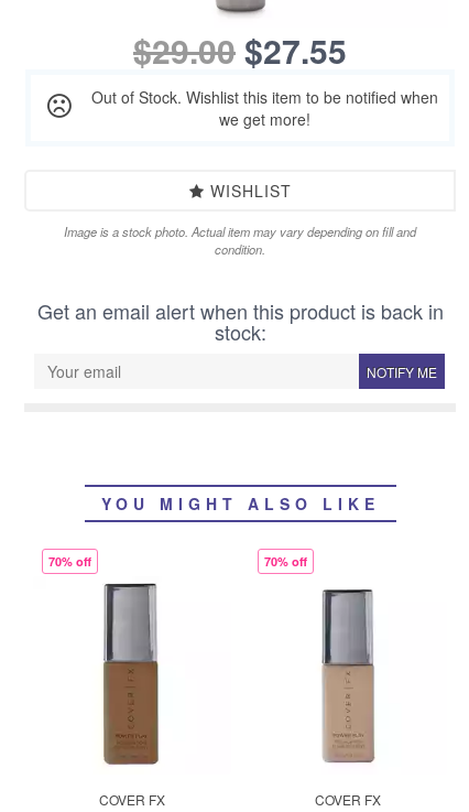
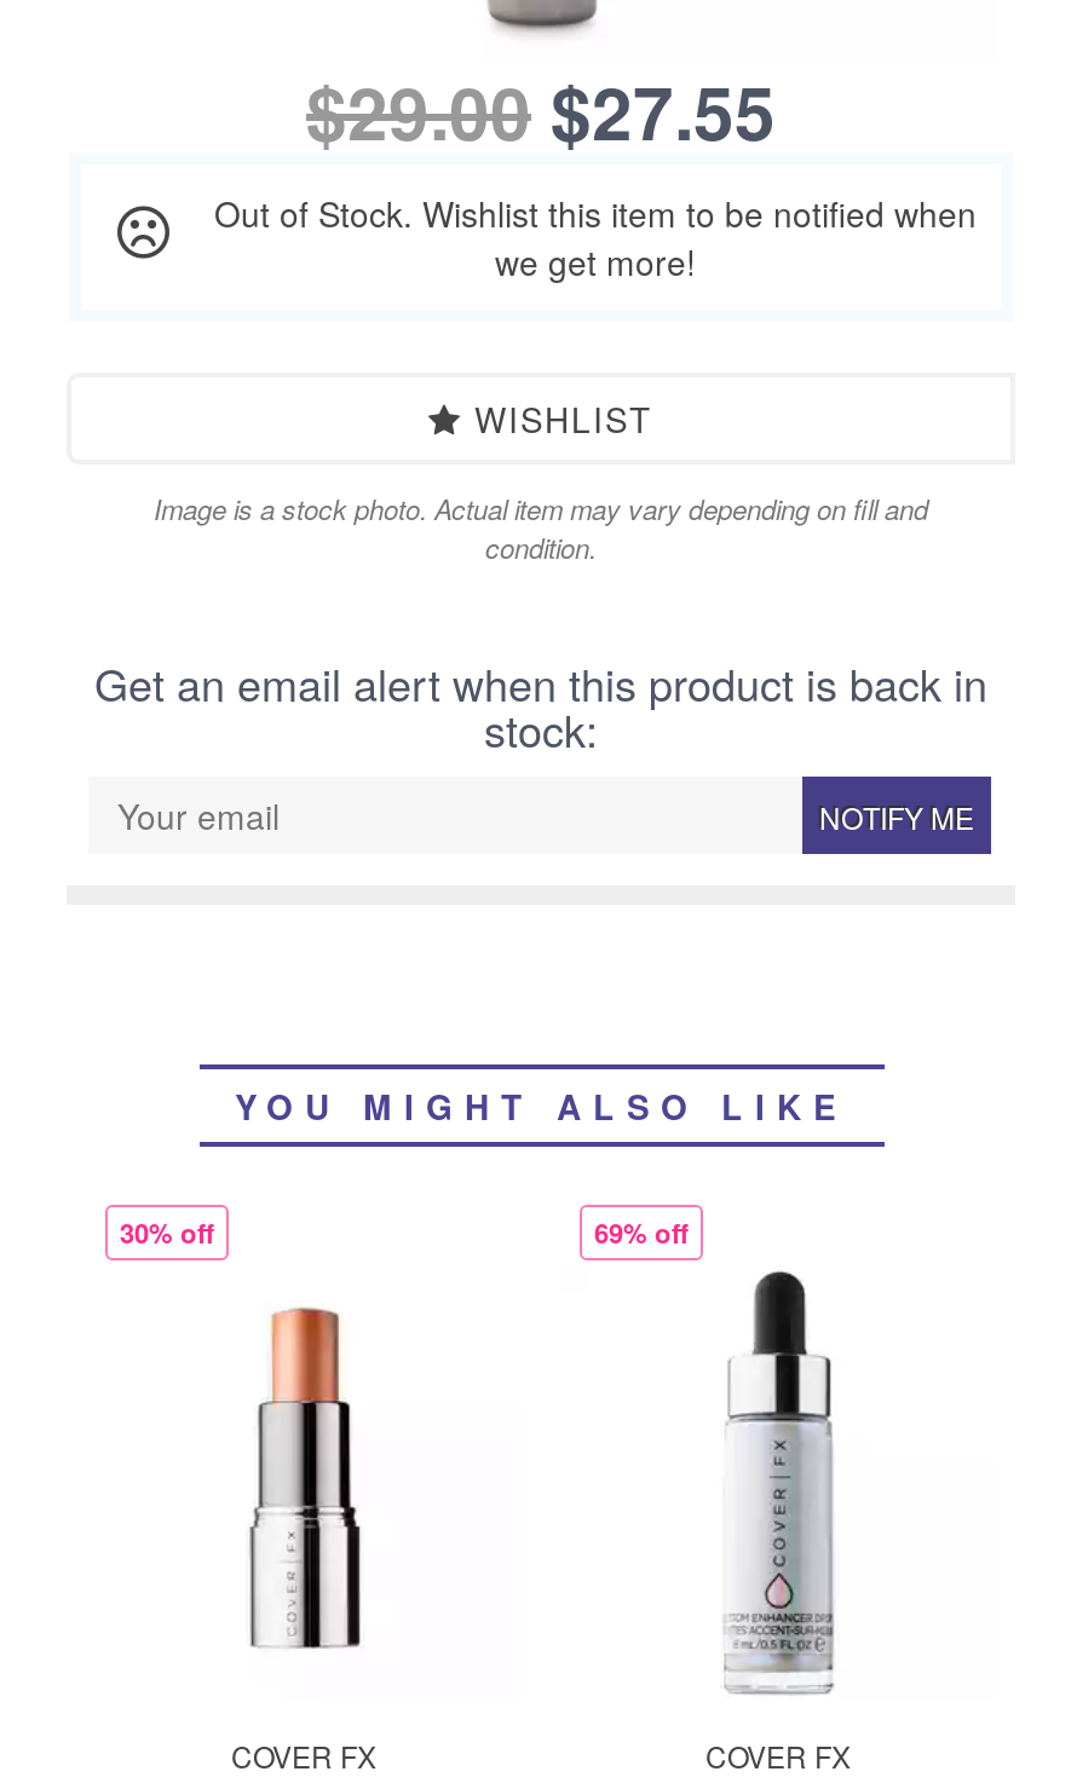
- 70% off
+ 30% off

- 70% off
+ 69% off

- [image]
+ [image]

- [image]
+ [image]
